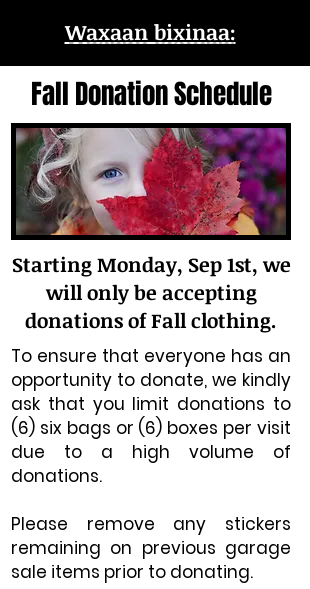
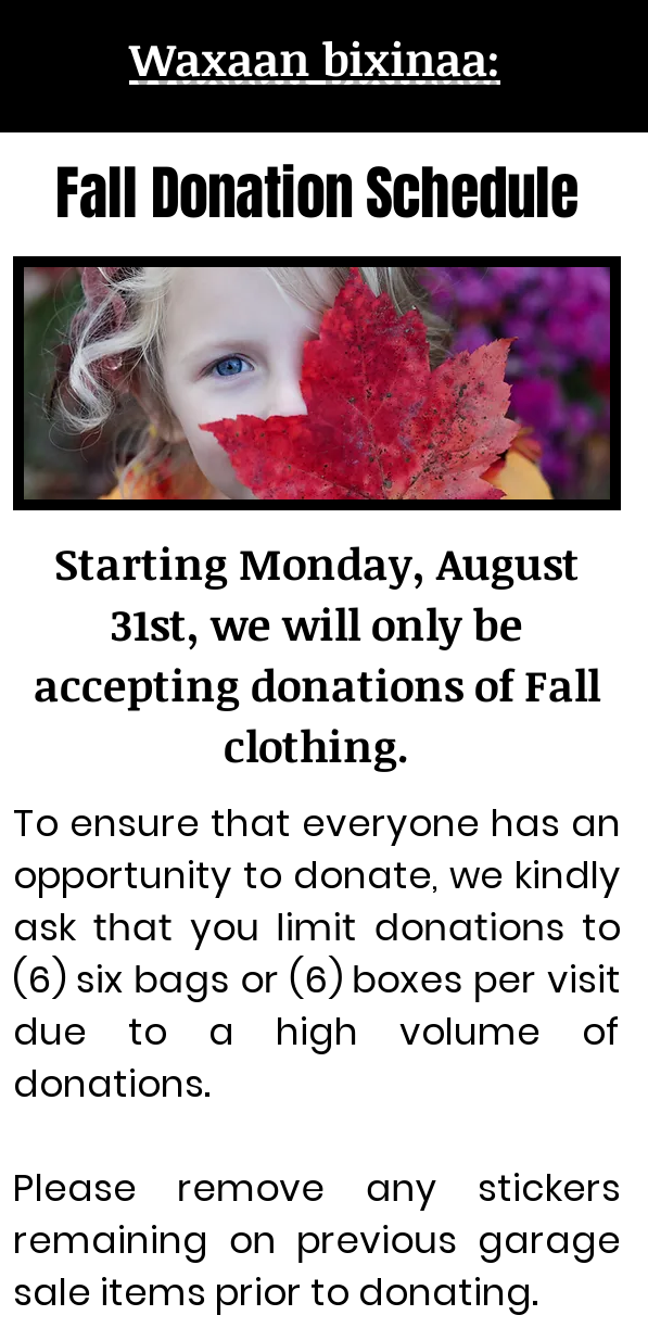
- Starting Monday, Sep 1st, we
- will only be accepting
- donations of Fall clothing.
+ Starting Monday, August
+ 31st, we will only be
+ accepting donations of Fall
+ clothing.
